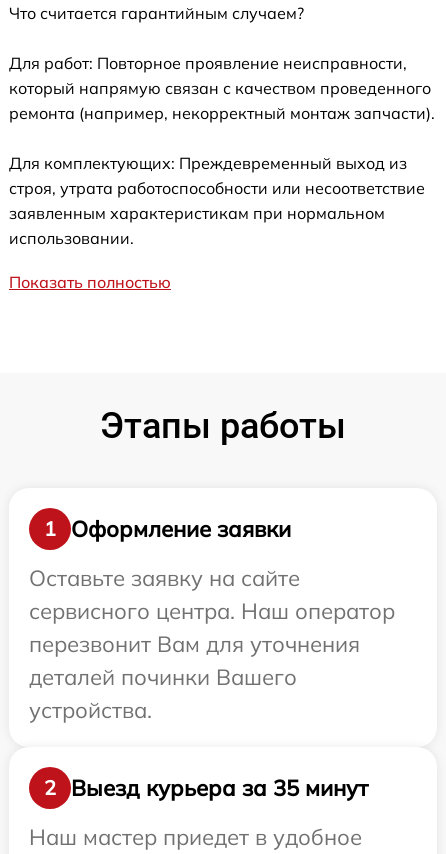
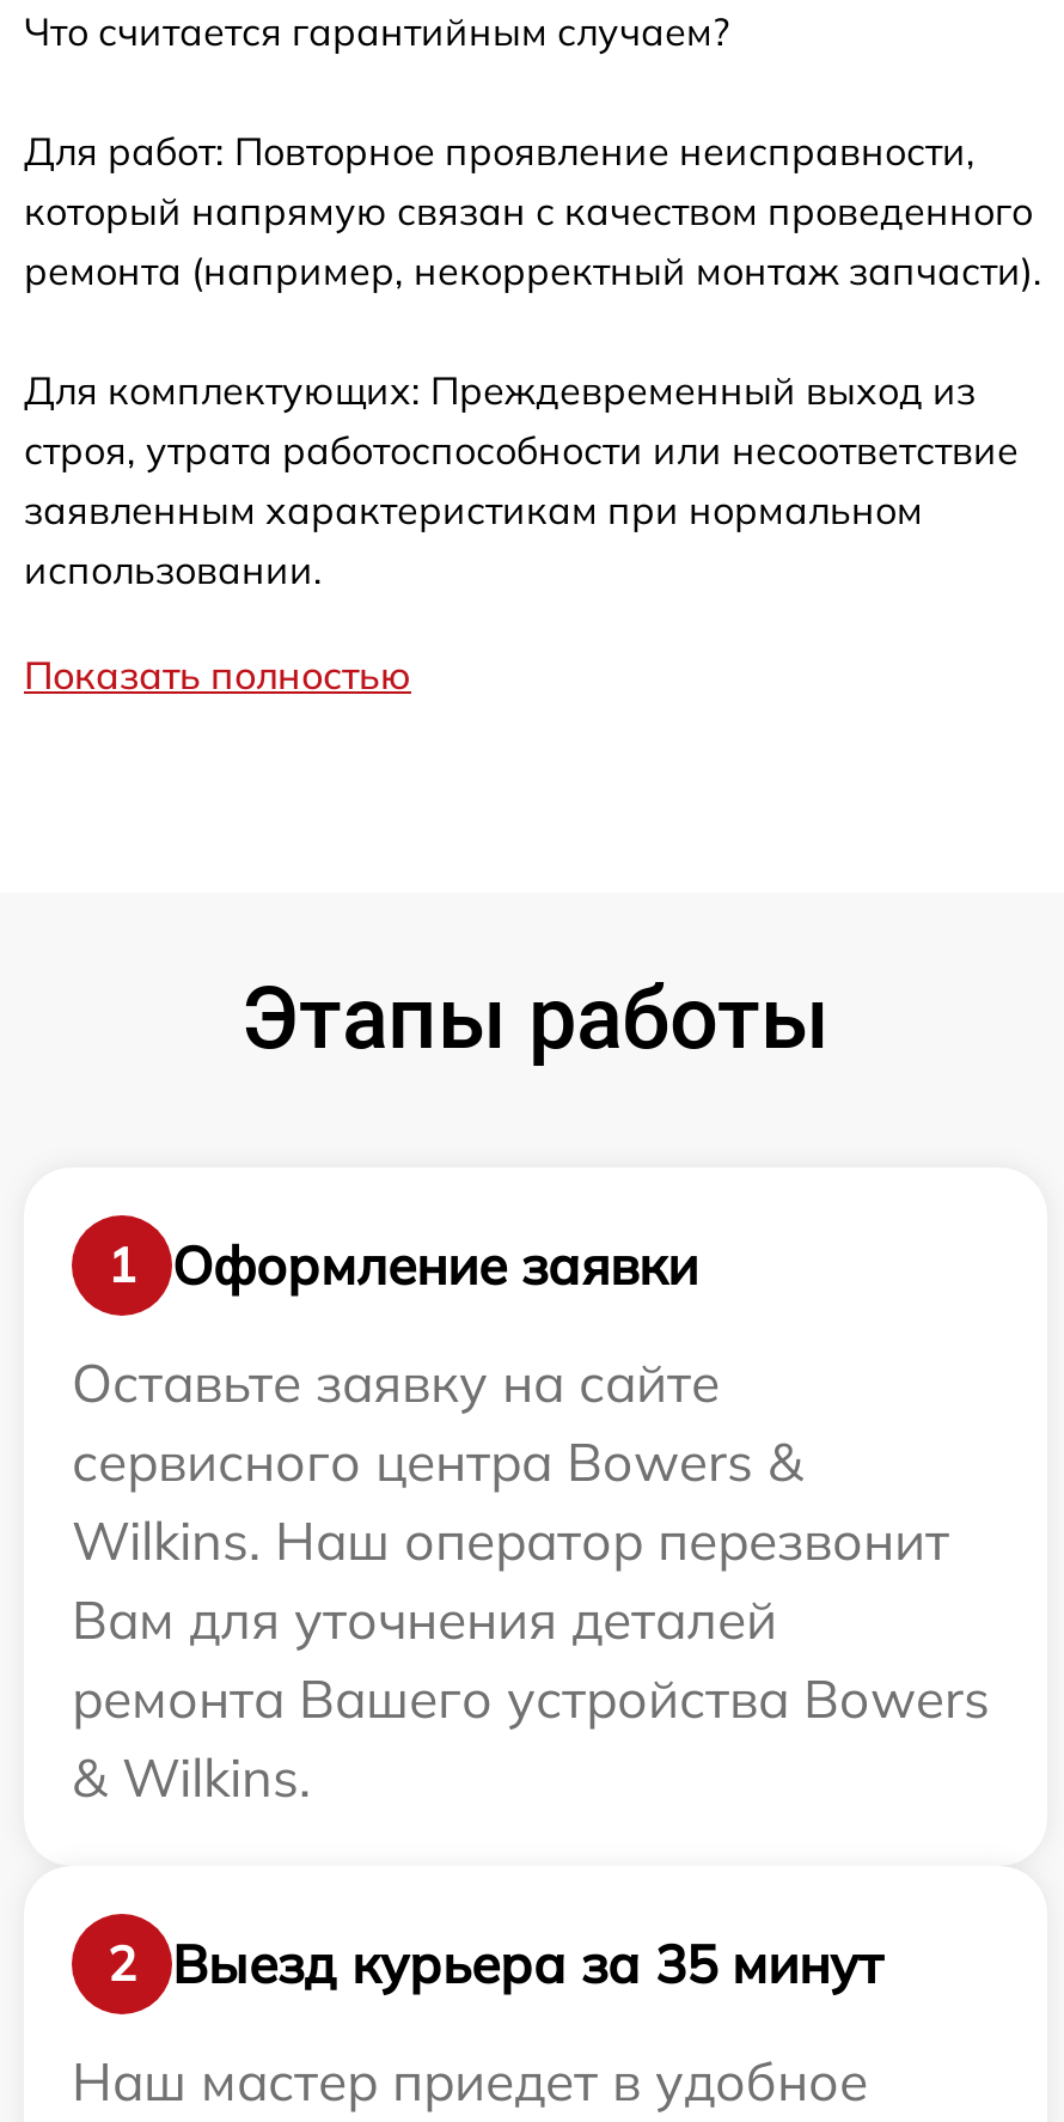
- сервисного центра. Наш оператор
- перезвонит Вам для уточнения
- деталей починки Вашего
- устройства.
+ сервисного центра Bowers &
+ Wilkins. Наш оператор перезвонит
+ Вам для уточнения деталей
+ ремонта Вашего устройства Bowers
+ & Wilkins.
